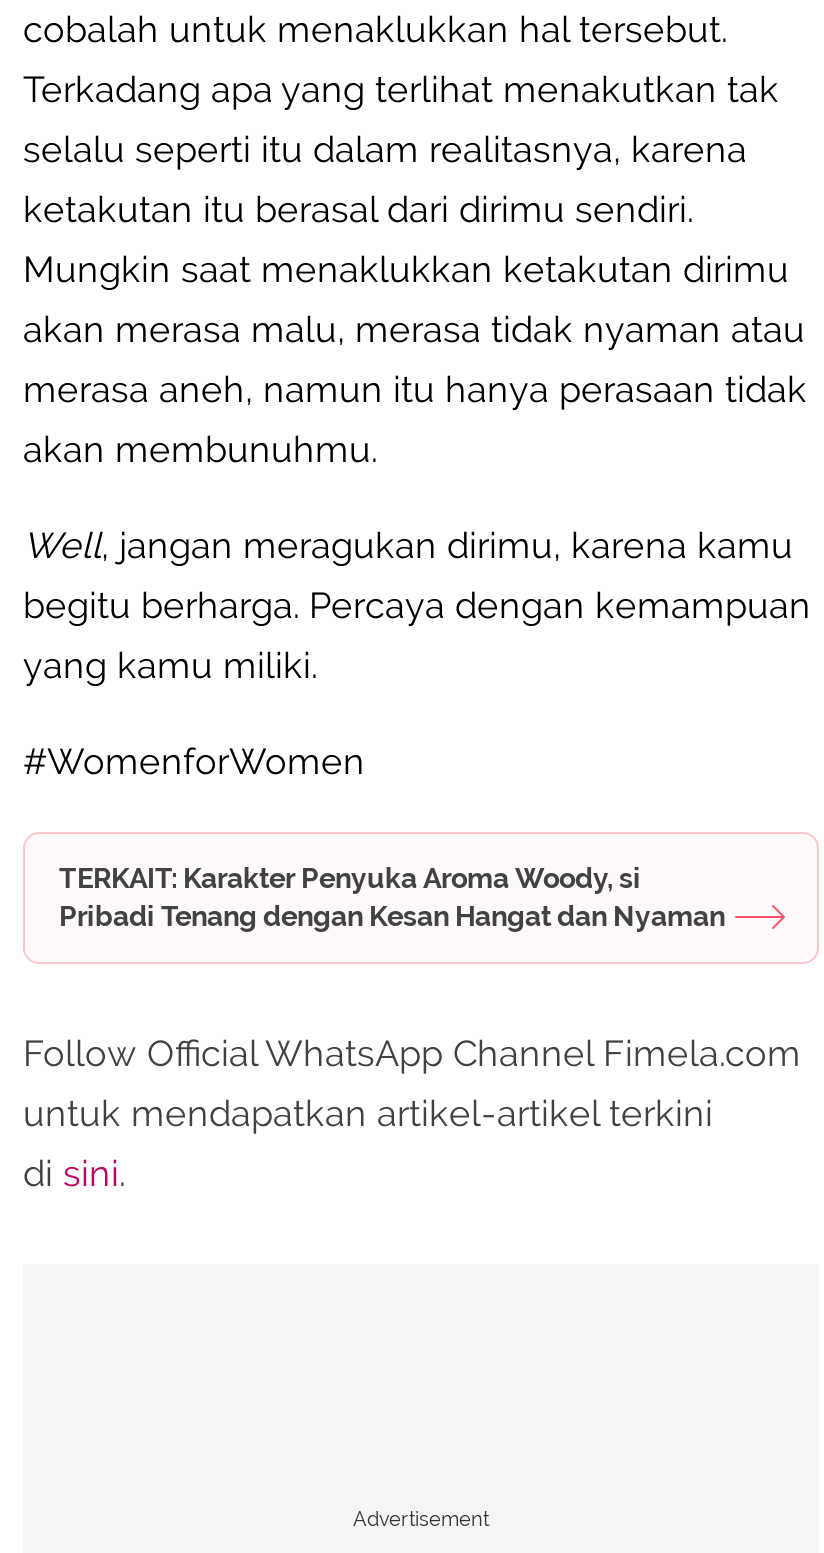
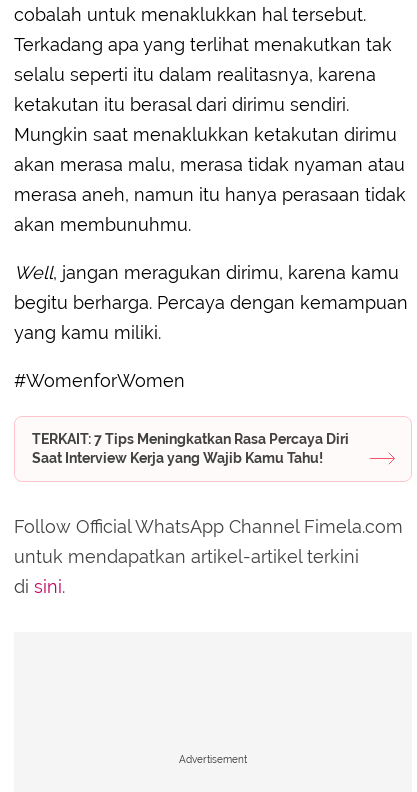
- TERKAIT: Karakter Penyuka Aroma Woody, si
- Pribadi Tenang dengan Kesan Hangat dan Nyaman
+ TERKAIT: 7 Tips Meningkatkan Rasa Percaya Diri
+ Saat Interview Kerja yang Wajib Kamu Tahu!
